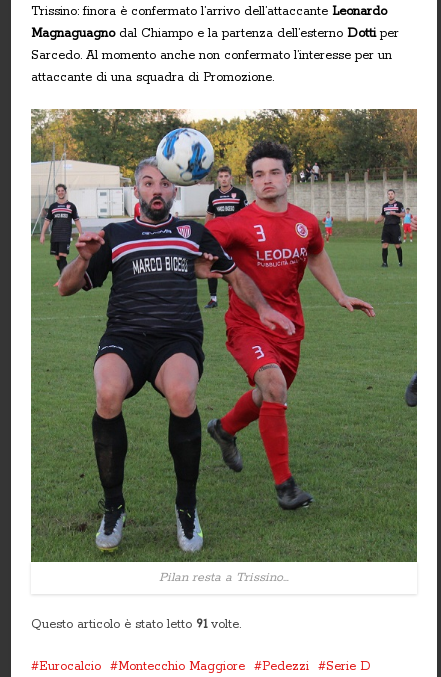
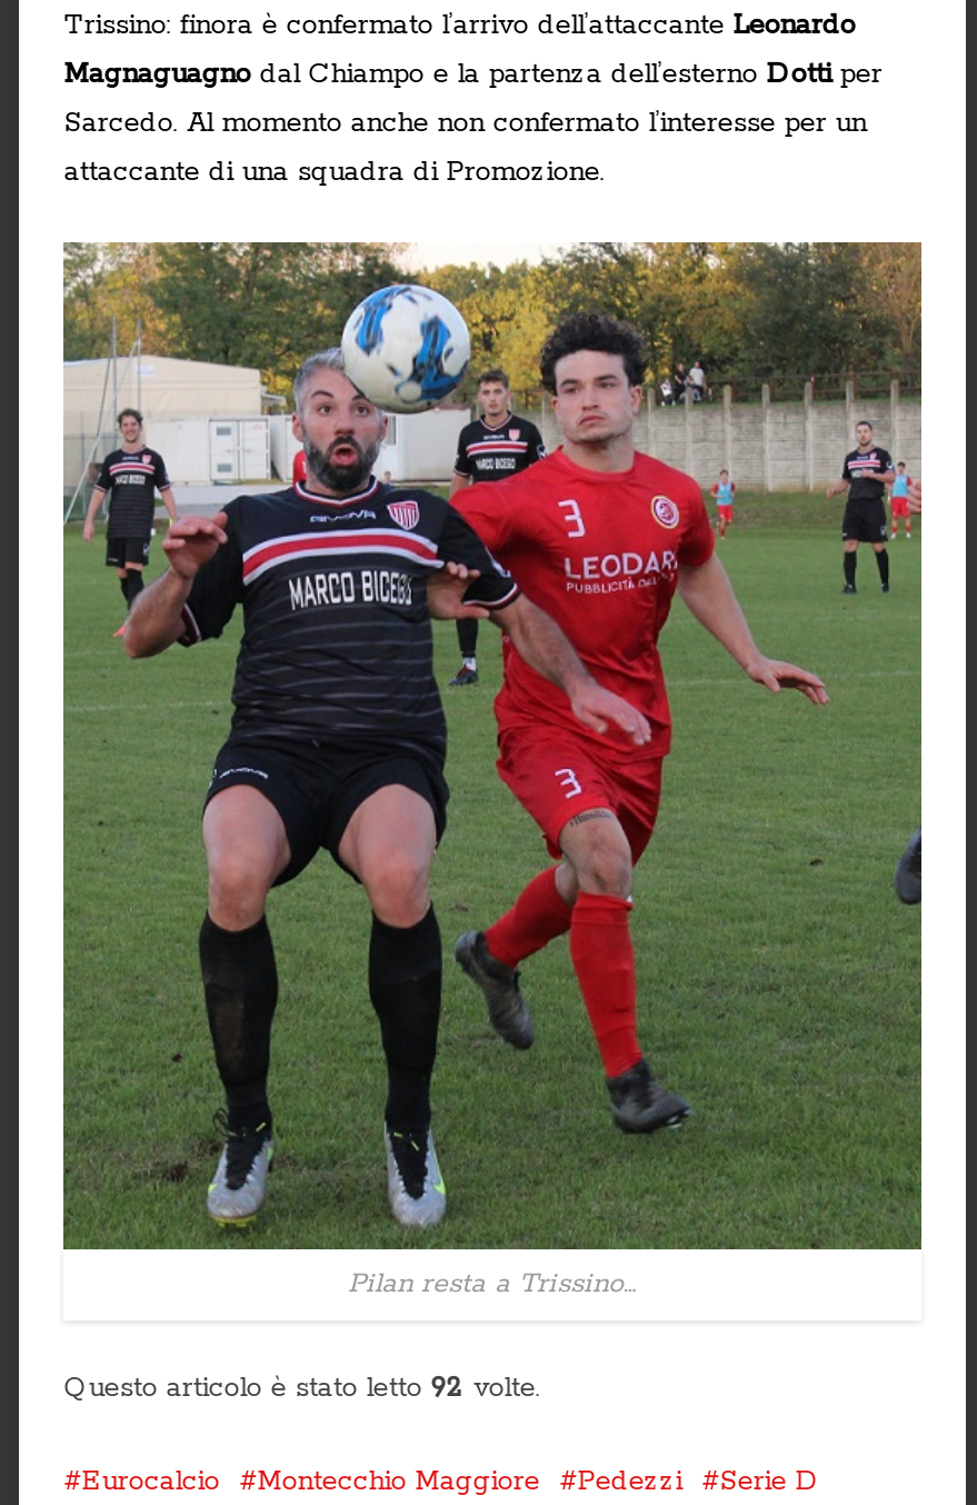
- Questo articolo è stato letto 91 volte.
+ Questo articolo è stato letto 92 volte.
